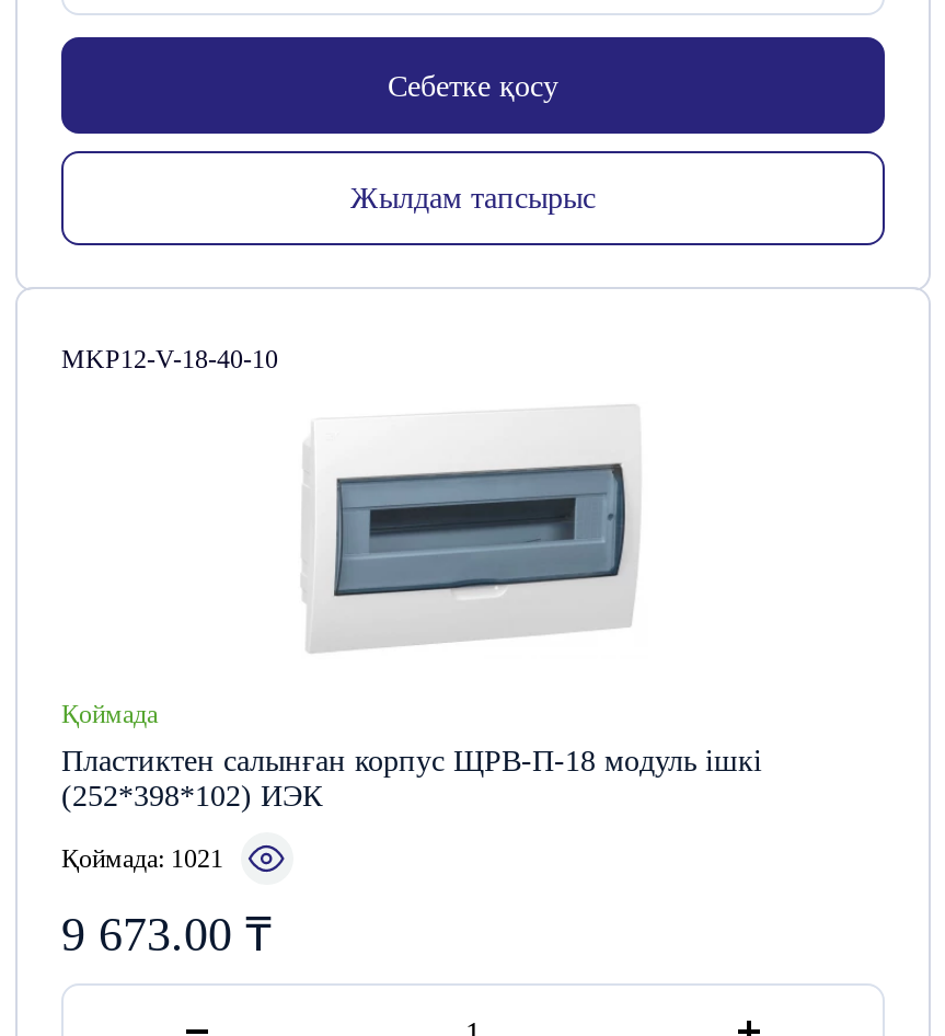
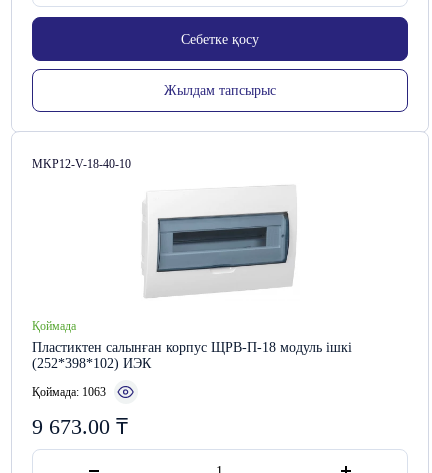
- Қоймада: 1021
+ Қоймада: 1063
